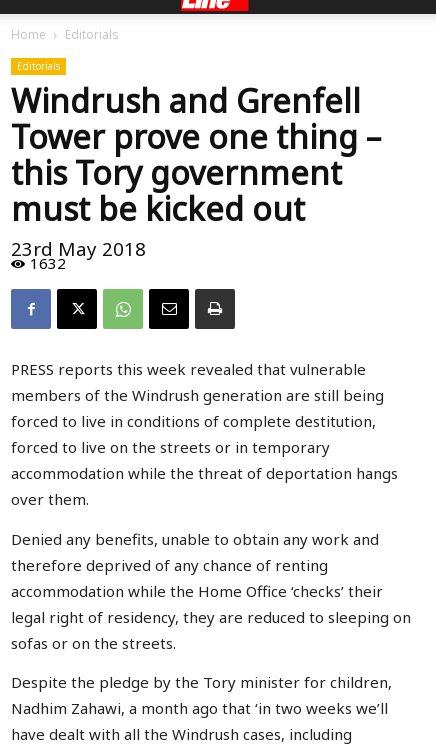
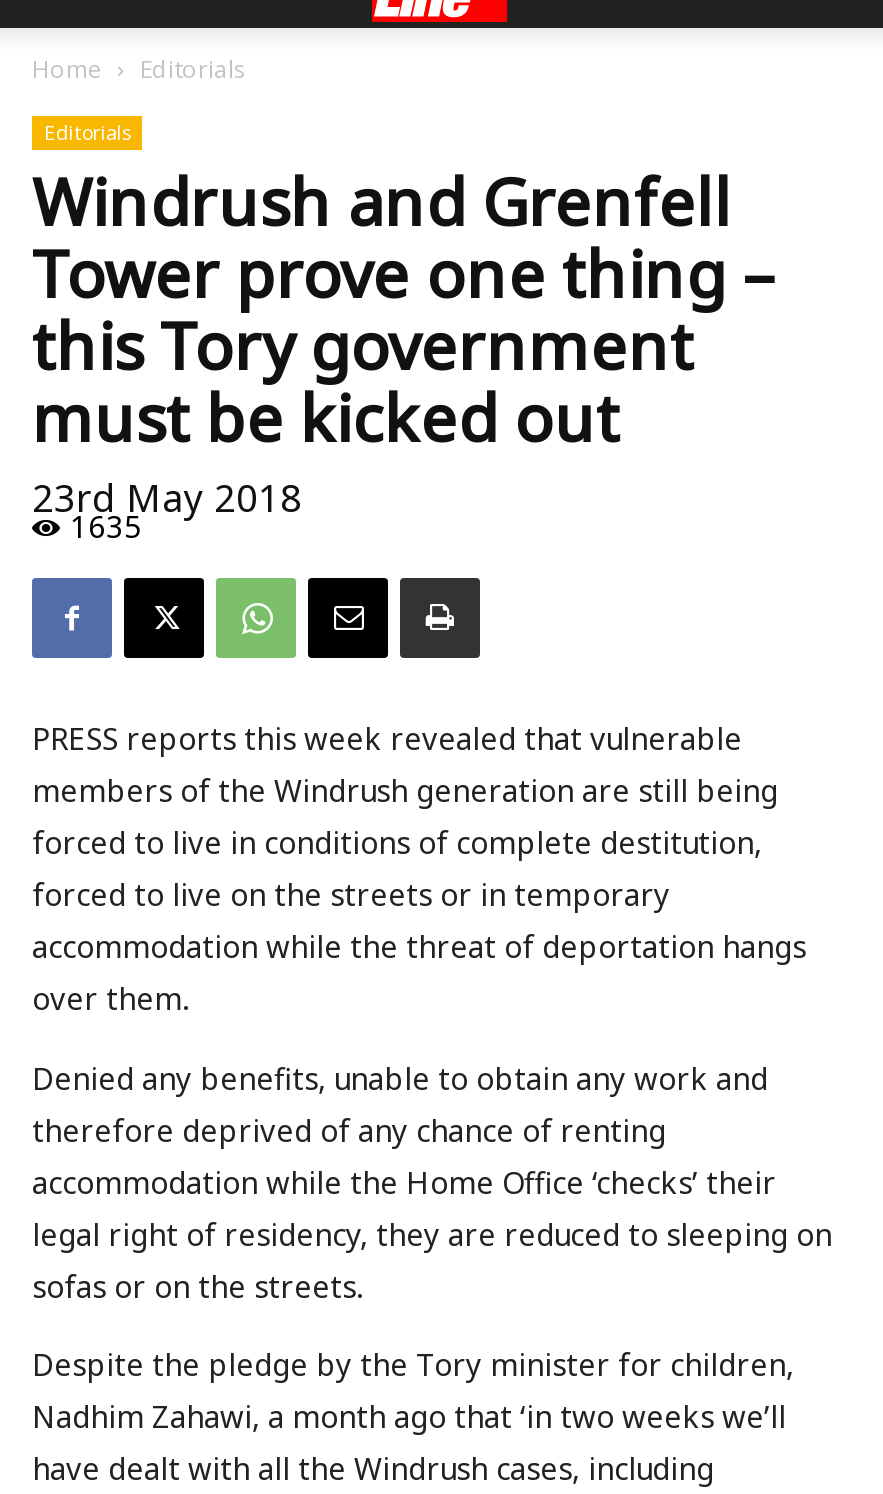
- 1632
+ 1635
